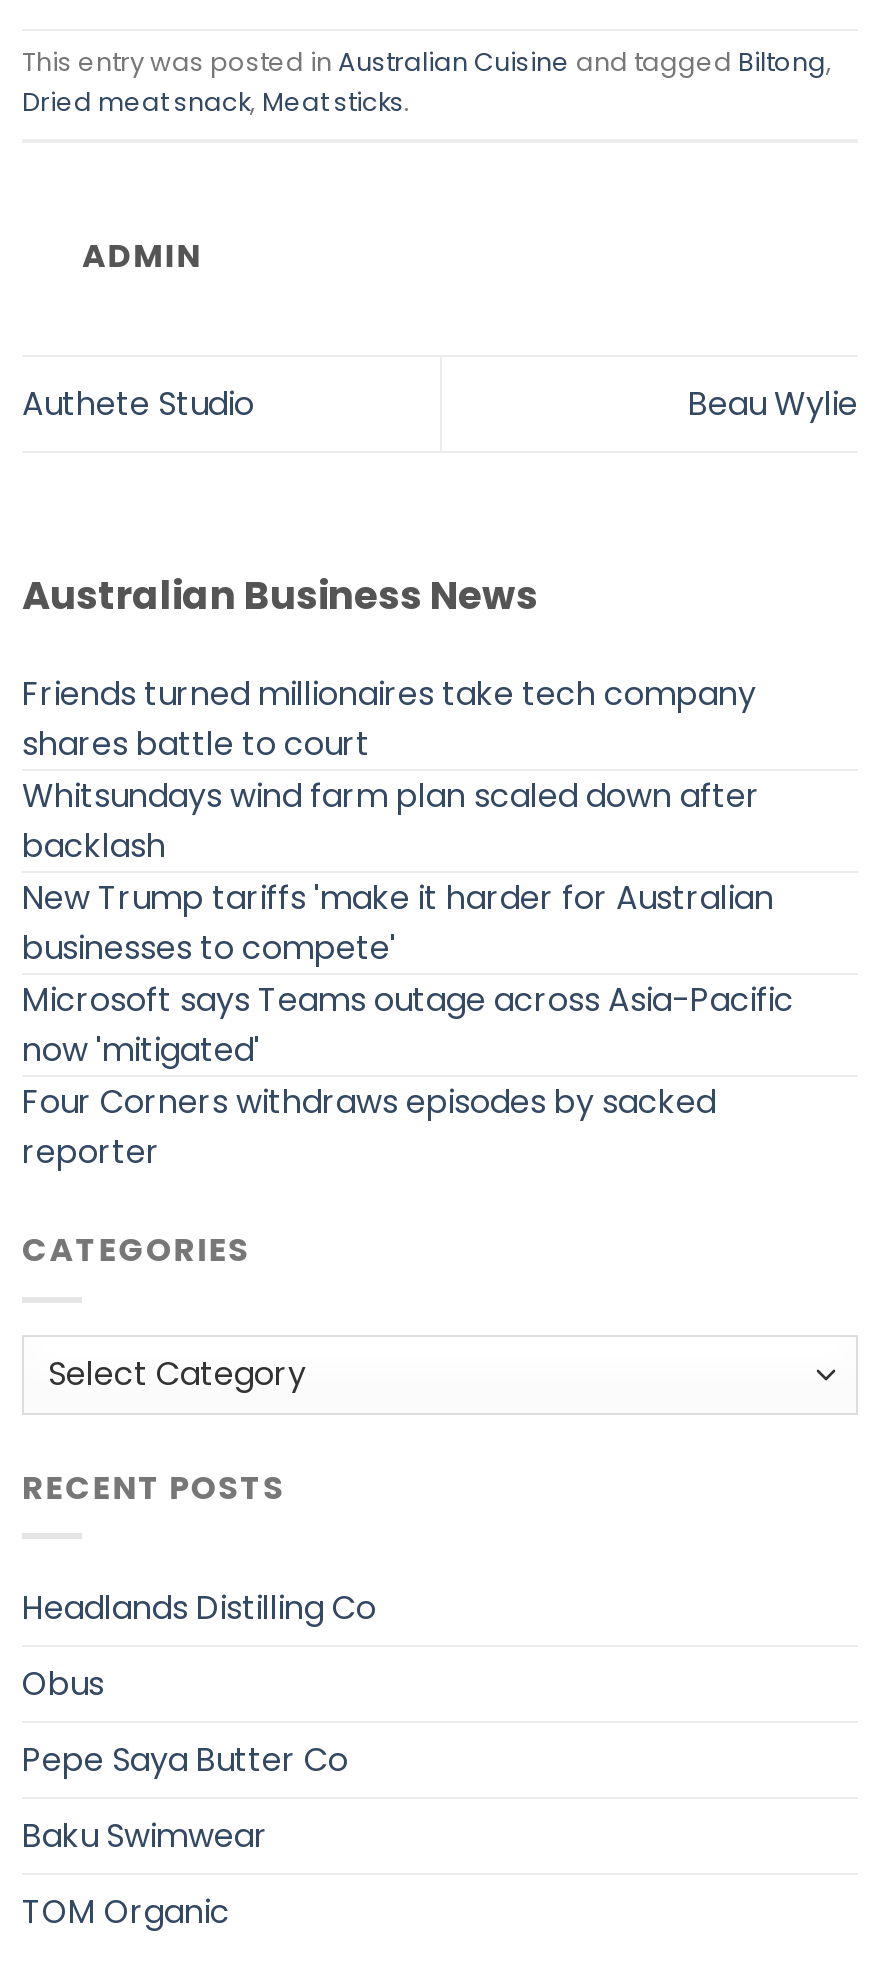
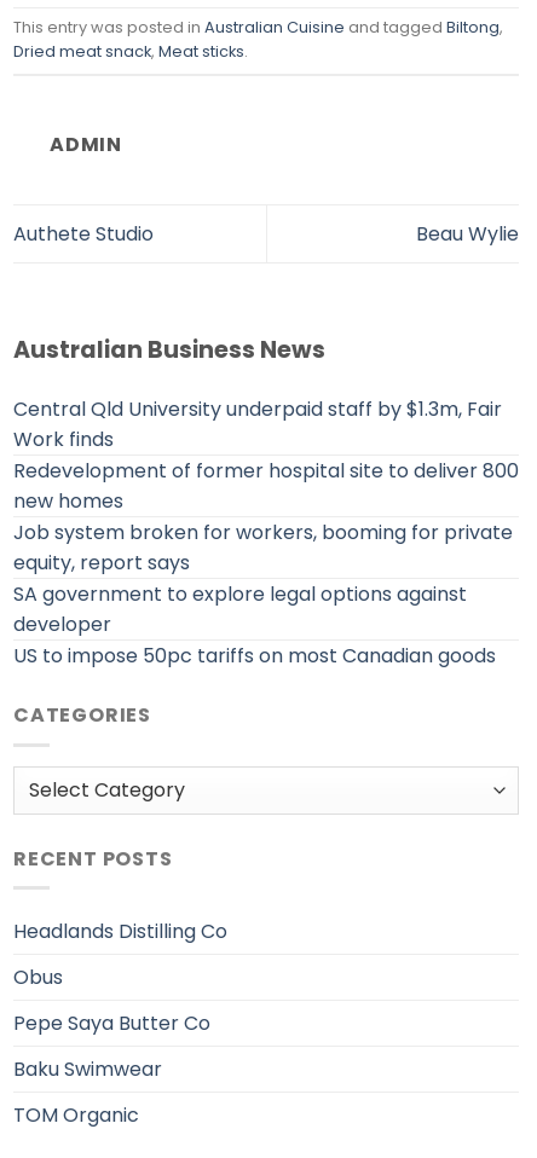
- Friends turned millionaires take tech company
- shares battle to court
- Whitsundays wind farm plan scaled down after
- backlash
- New Trump tariffs 'make it harder for Australian
- businesses to compete'
- Microsoft says Teams outage across Asia-Pacific
- now 'mitigated'
- Four Corners withdraws episodes by sacked
- reporter
+ Central Qld University underpaid staff by $1.3m, Fair
+ Work finds
+ Redevelopment of former hospital site to deliver 800
+ new homes
+ Job system broken for workers, booming for private
+ equity, report says
+ SA government to explore legal options against
+ developer
+ US to impose 50pc tariffs on most Canadian goods
